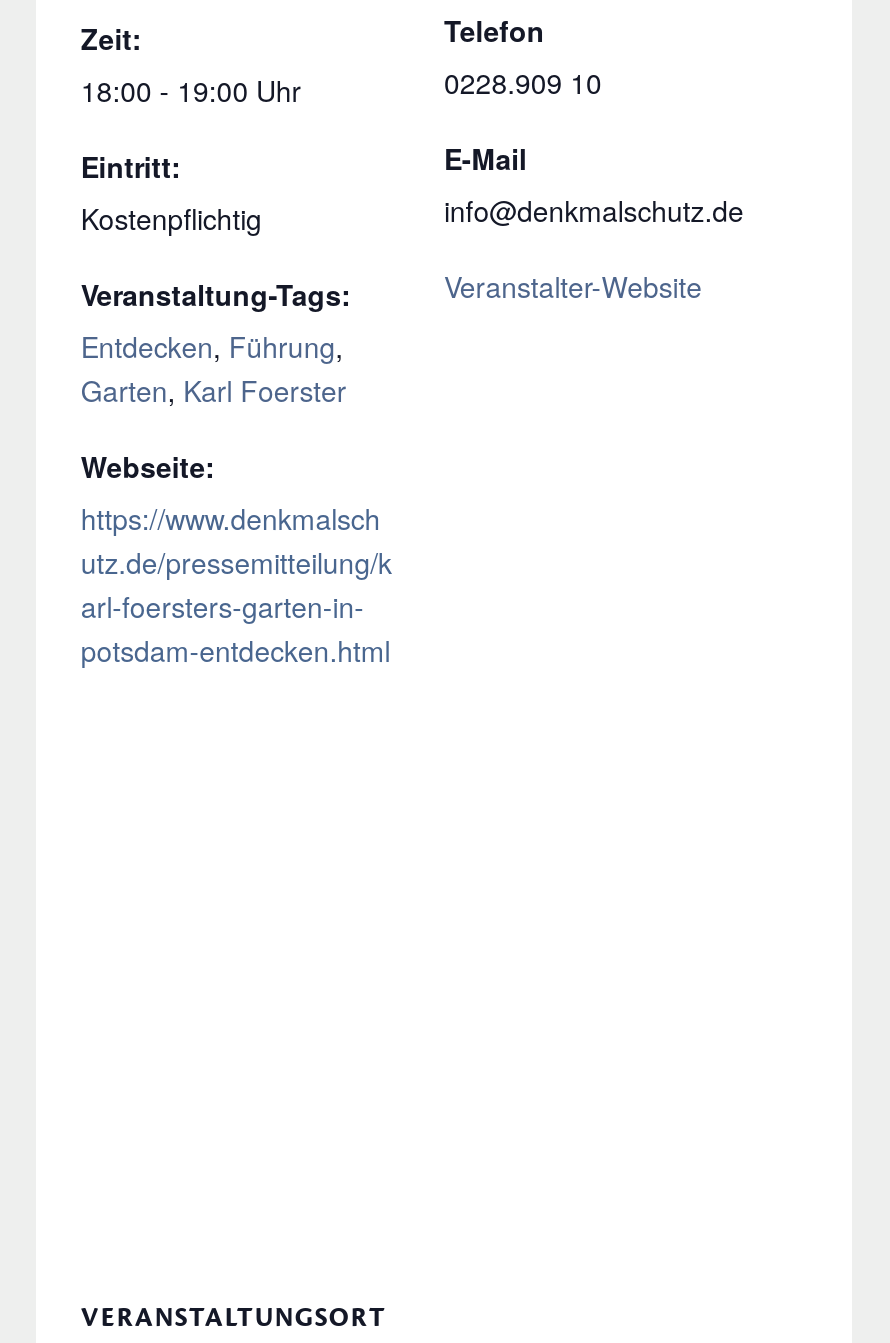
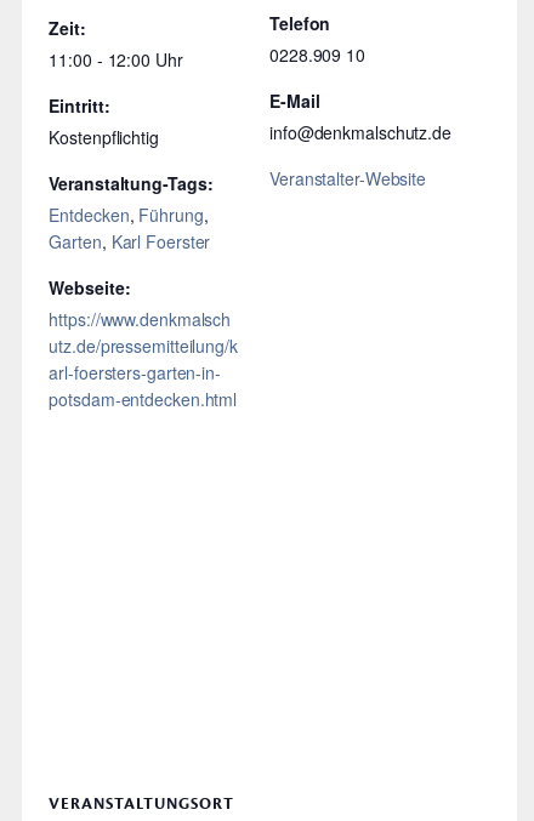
- 18:00 - 19:00
+ 11:00 - 12:00
